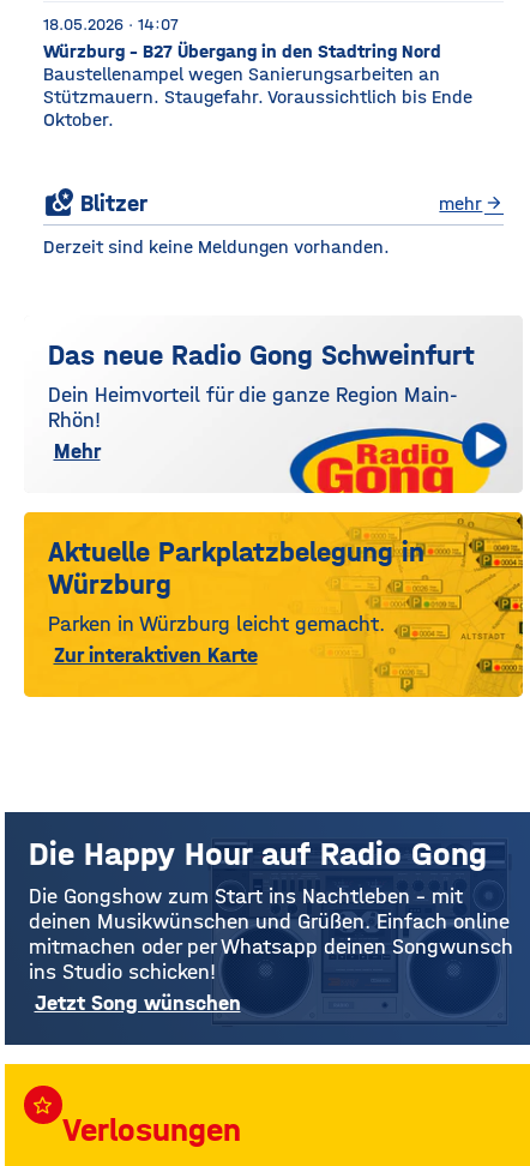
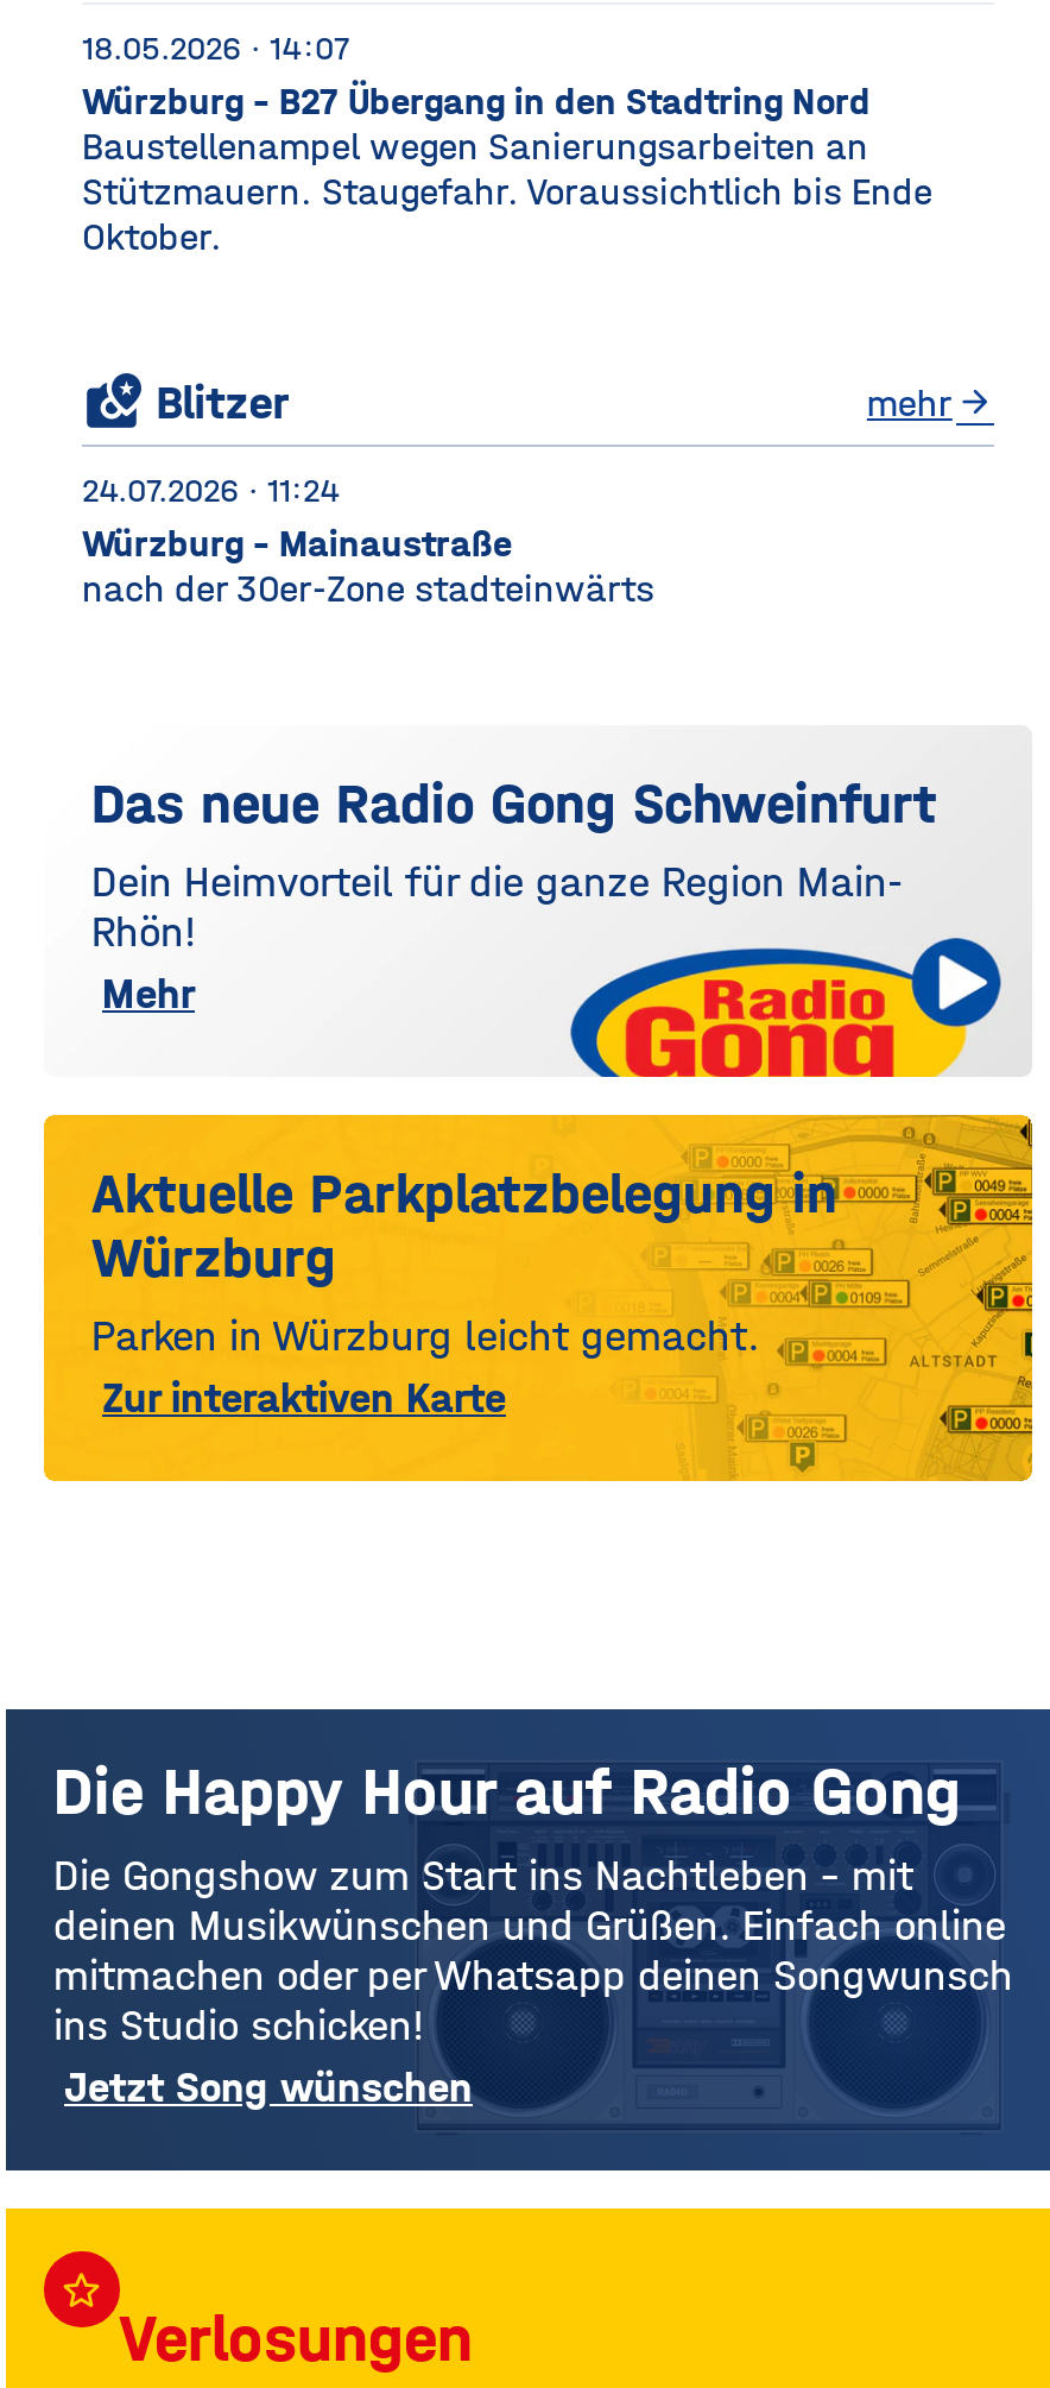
- Derzeit sind keine Meldungen vorhanden.
+ 24.07.2026 · 11:24
+ Würzburg - Mainaustraße
+ nach der 30er-Zone stadteinwärts
